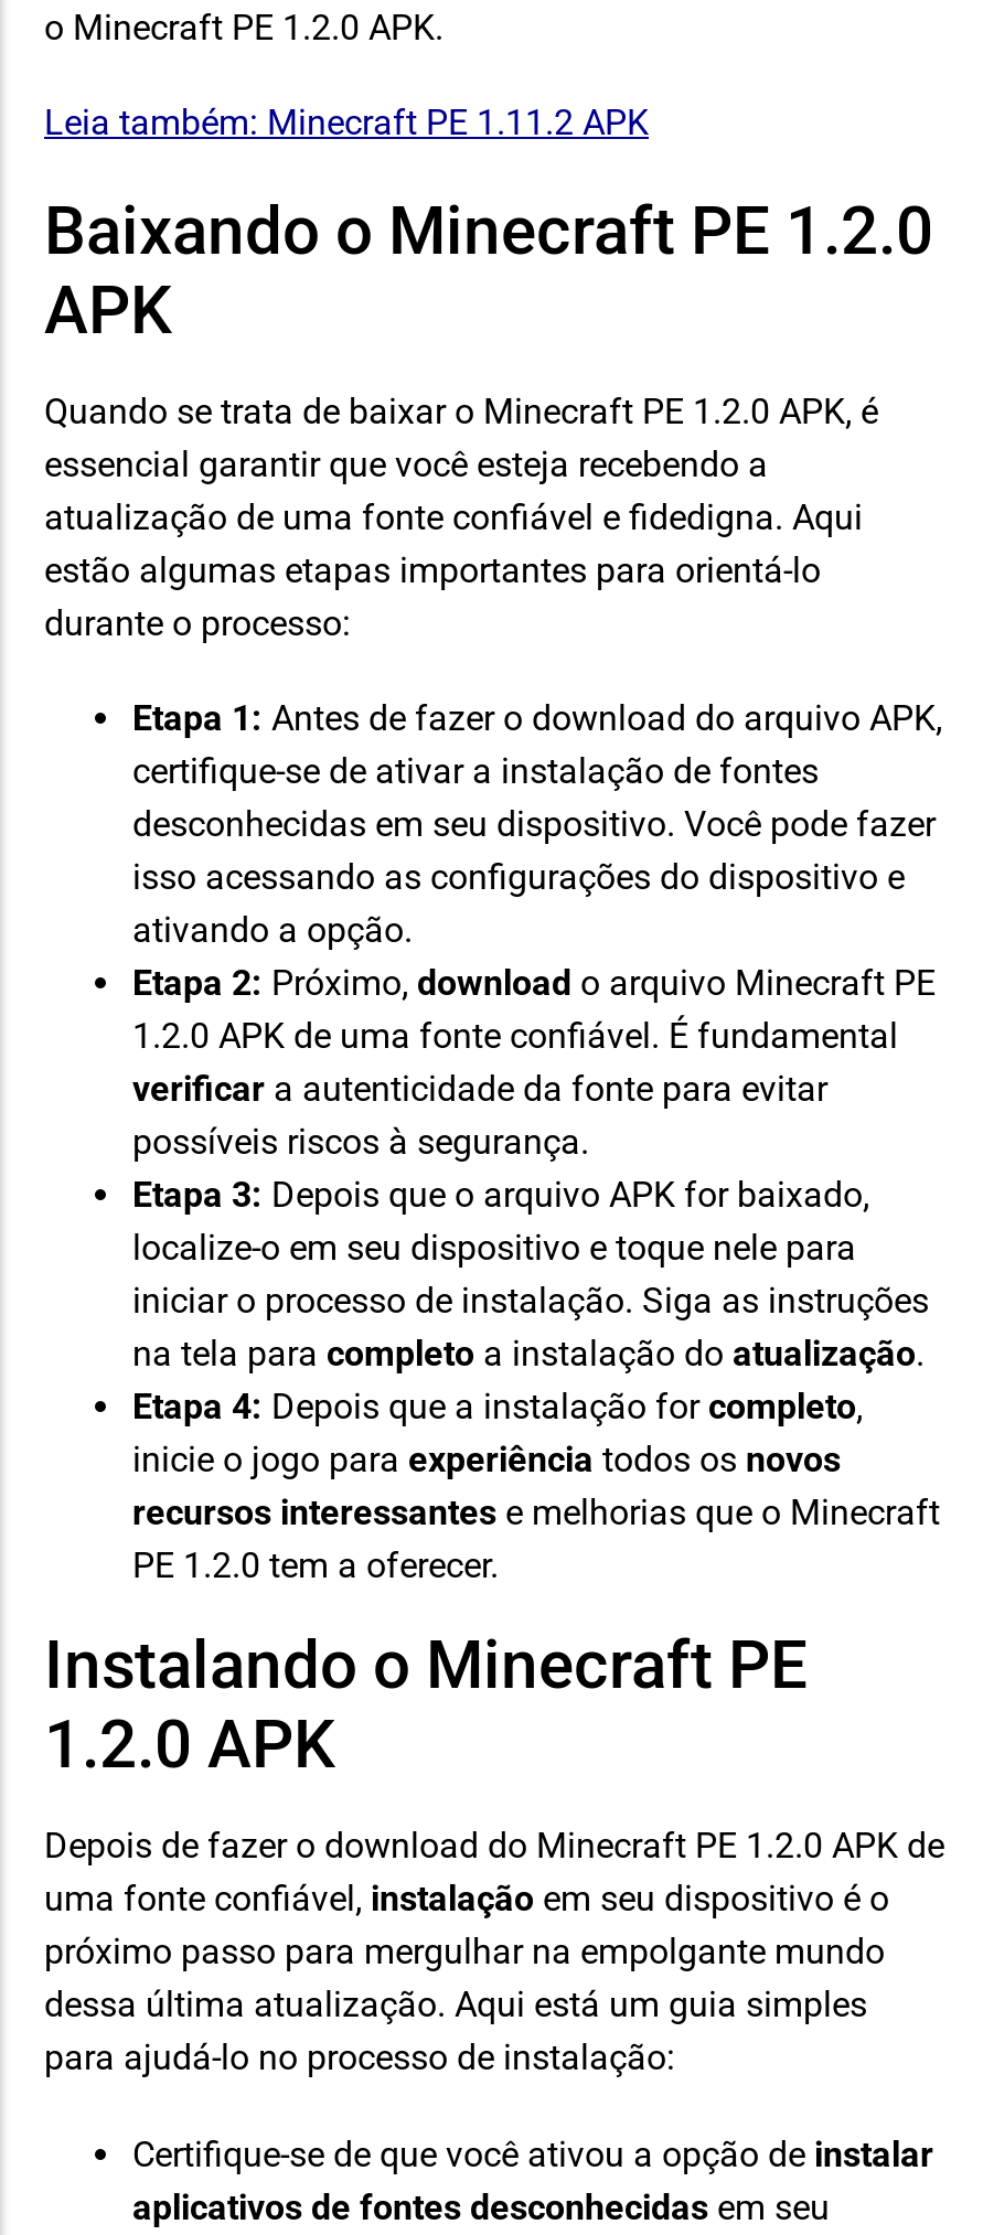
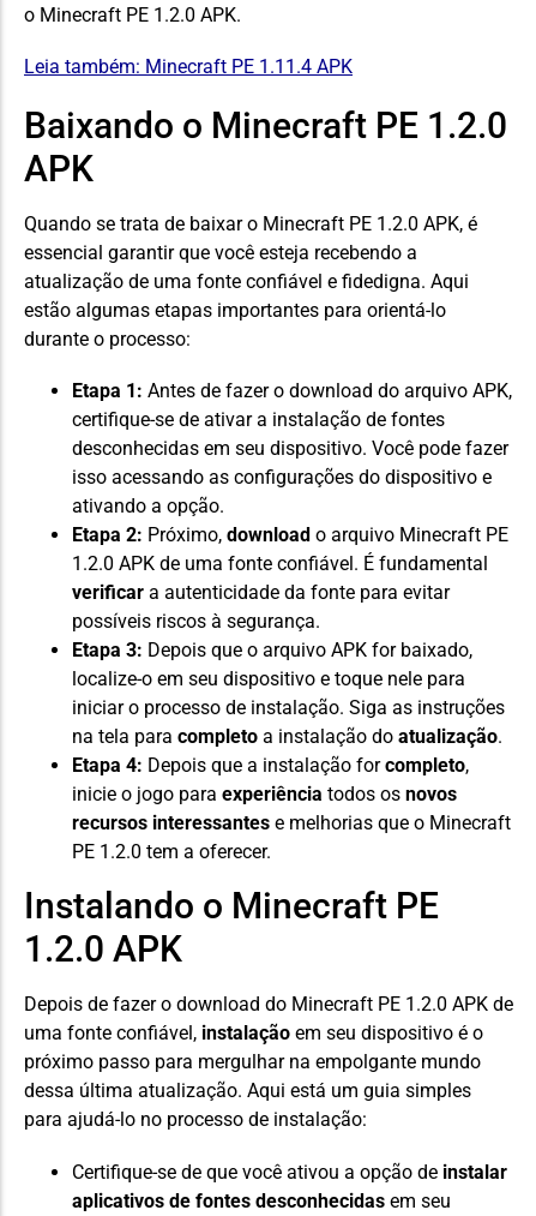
- Leia também: Minecraft PE 1.11.2 APK
+ Leia também: Minecraft PE 1.11.4 APK
